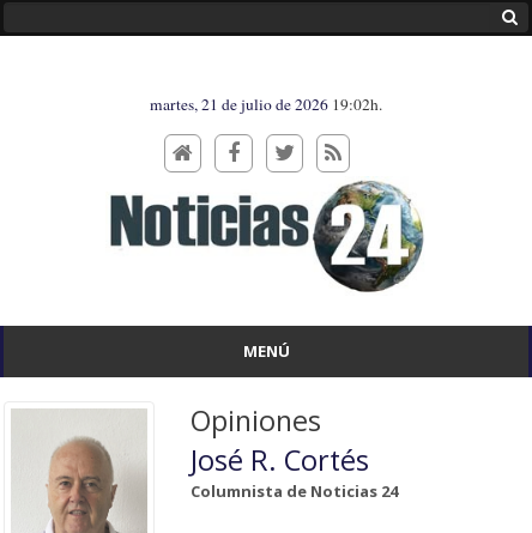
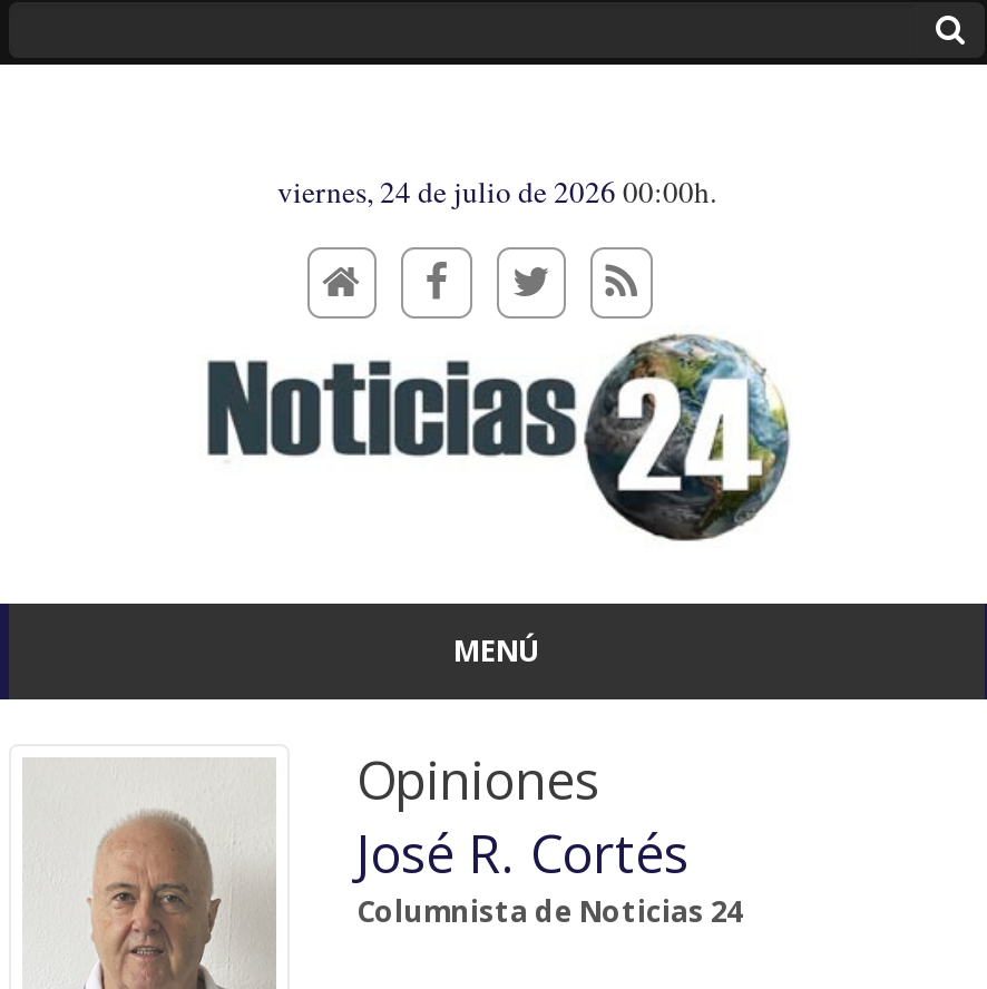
- martes, 21 de julio de 2026 19:02h.
+ viernes, 24 de julio de 2026 00:00h.
